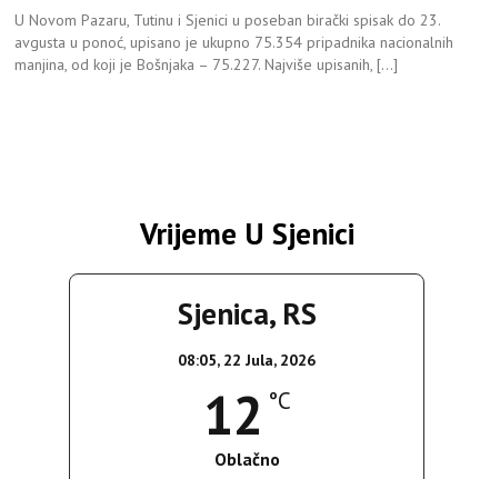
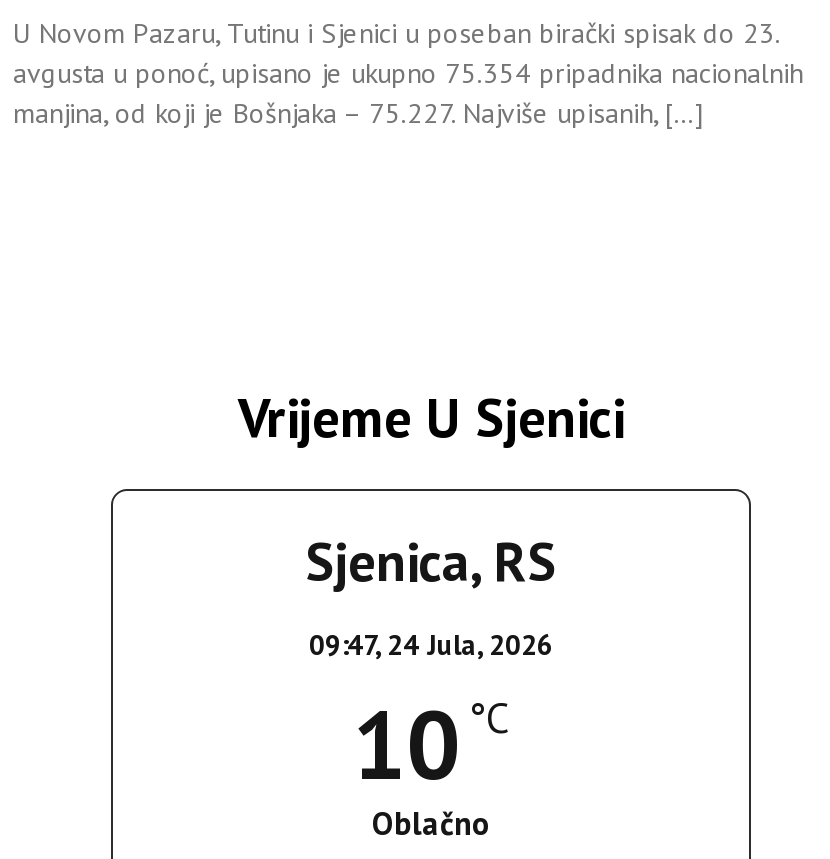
- 08:05, 22 Jula, 2026
+ 09:47, 24 Jula, 2026

- 12 °C
+ 10 °C
